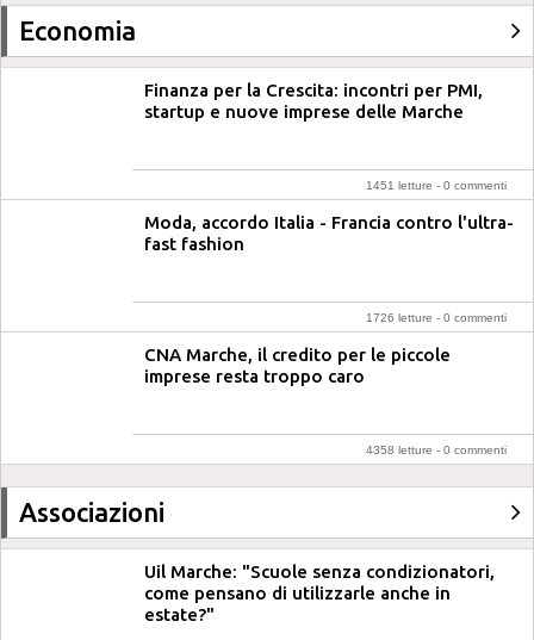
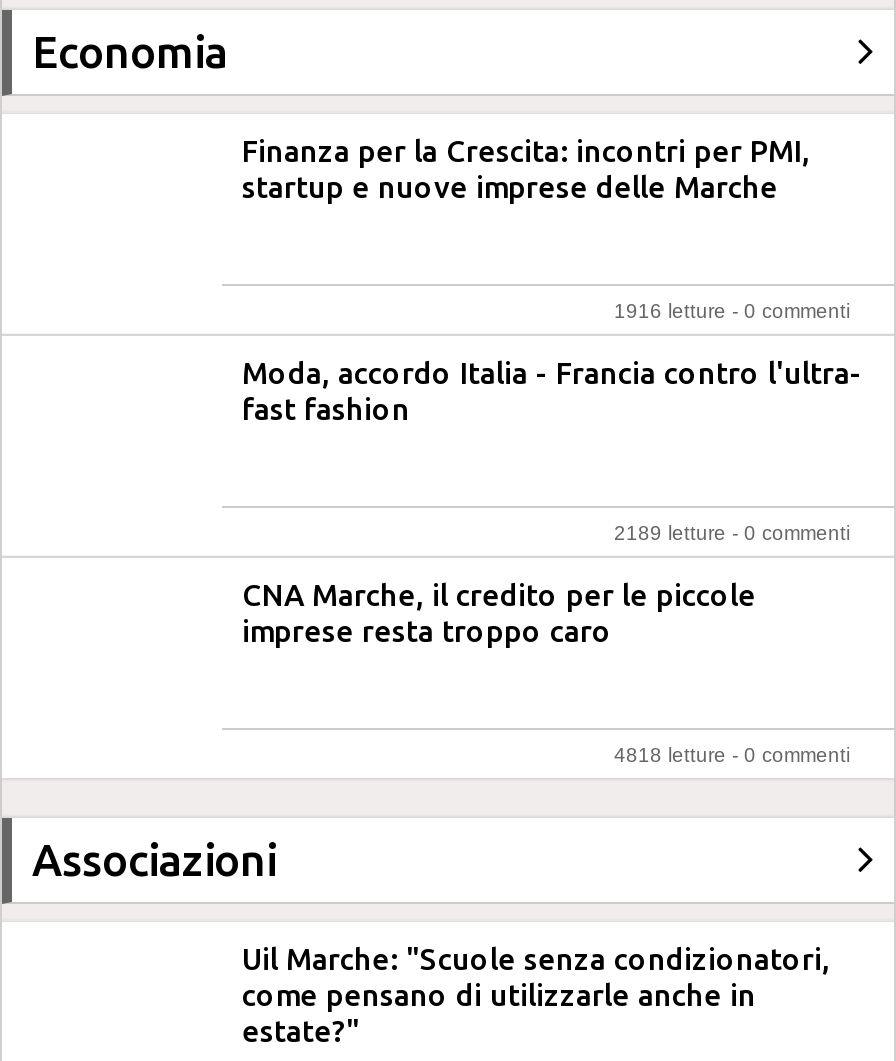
- 1451 letture - 0 commenti
+ 1916 letture - 0 commenti

- 1726 letture - 0 commenti
+ 2189 letture - 0 commenti

- 4358 letture - 0 commenti
+ 4818 letture - 0 commenti
